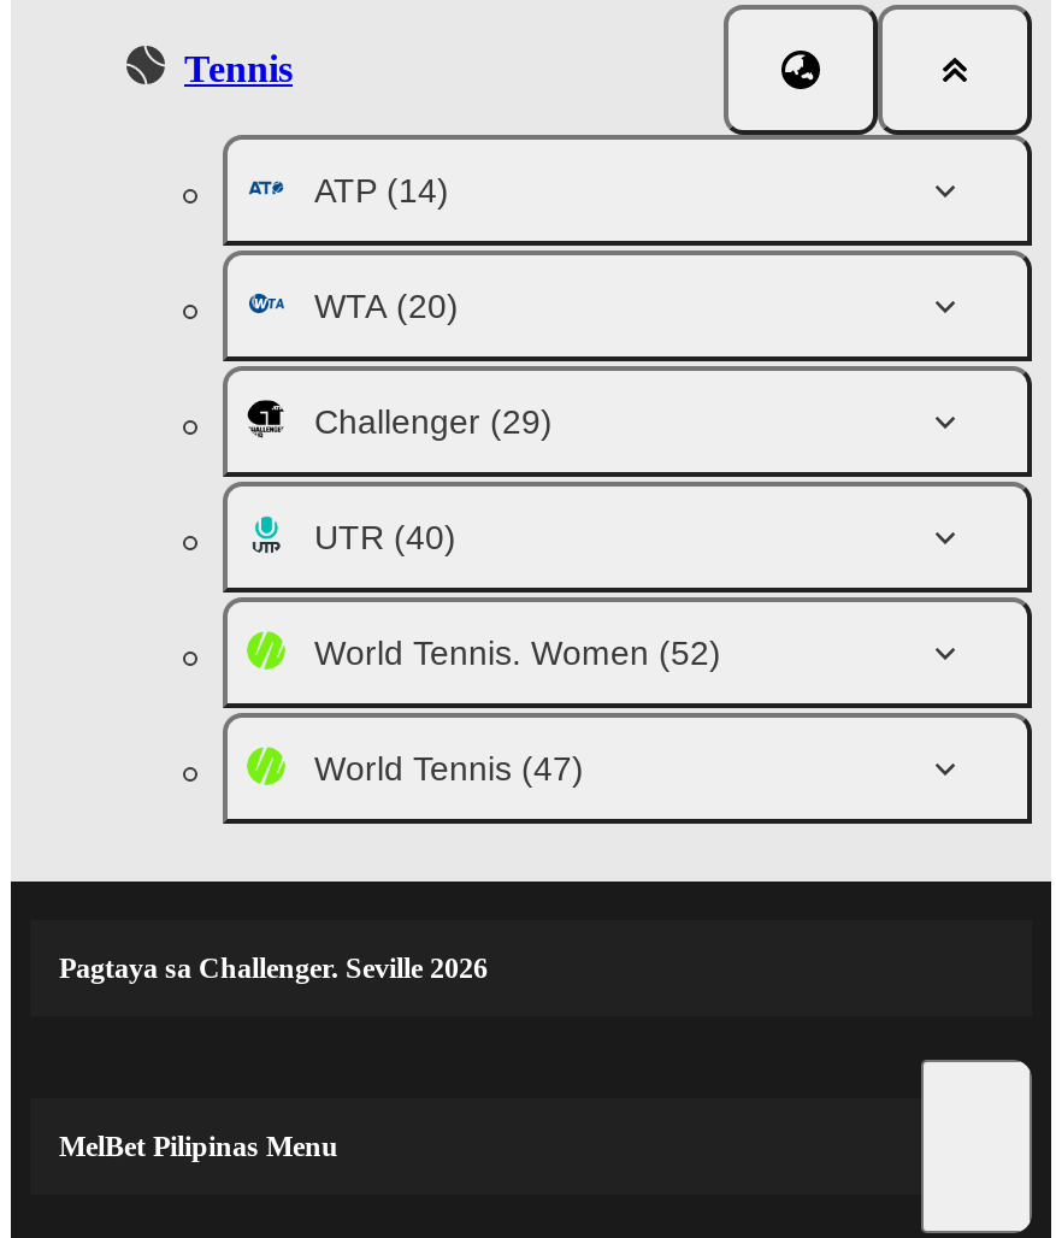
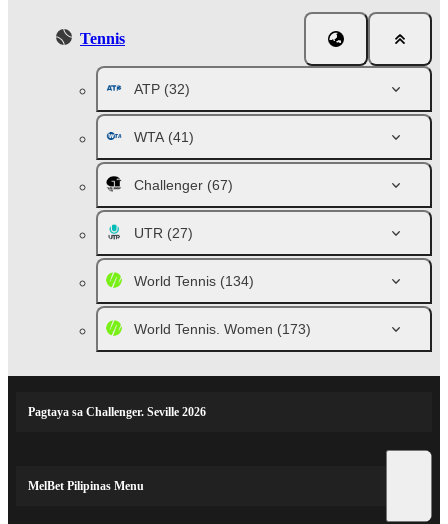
- ATP (14)
+ ATP (32)

- WTA (20)
+ WTA (41)

- Challenger (29)
+ Challenger (67)

- UTR (40)
+ UTR (27)

- World Tennis. Women (52)
+ World Tennis (134)

- World Tennis (47)
+ World Tennis. Women (173)
